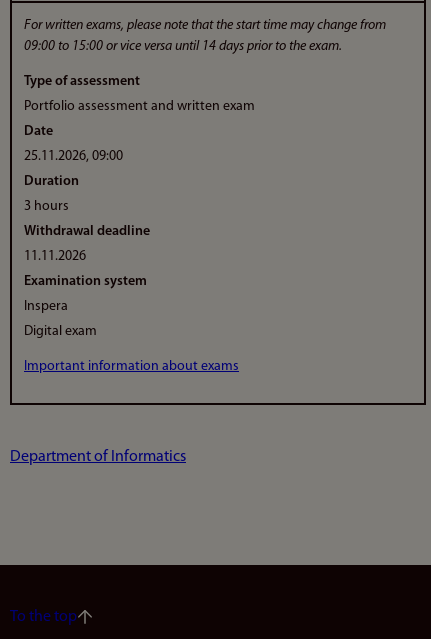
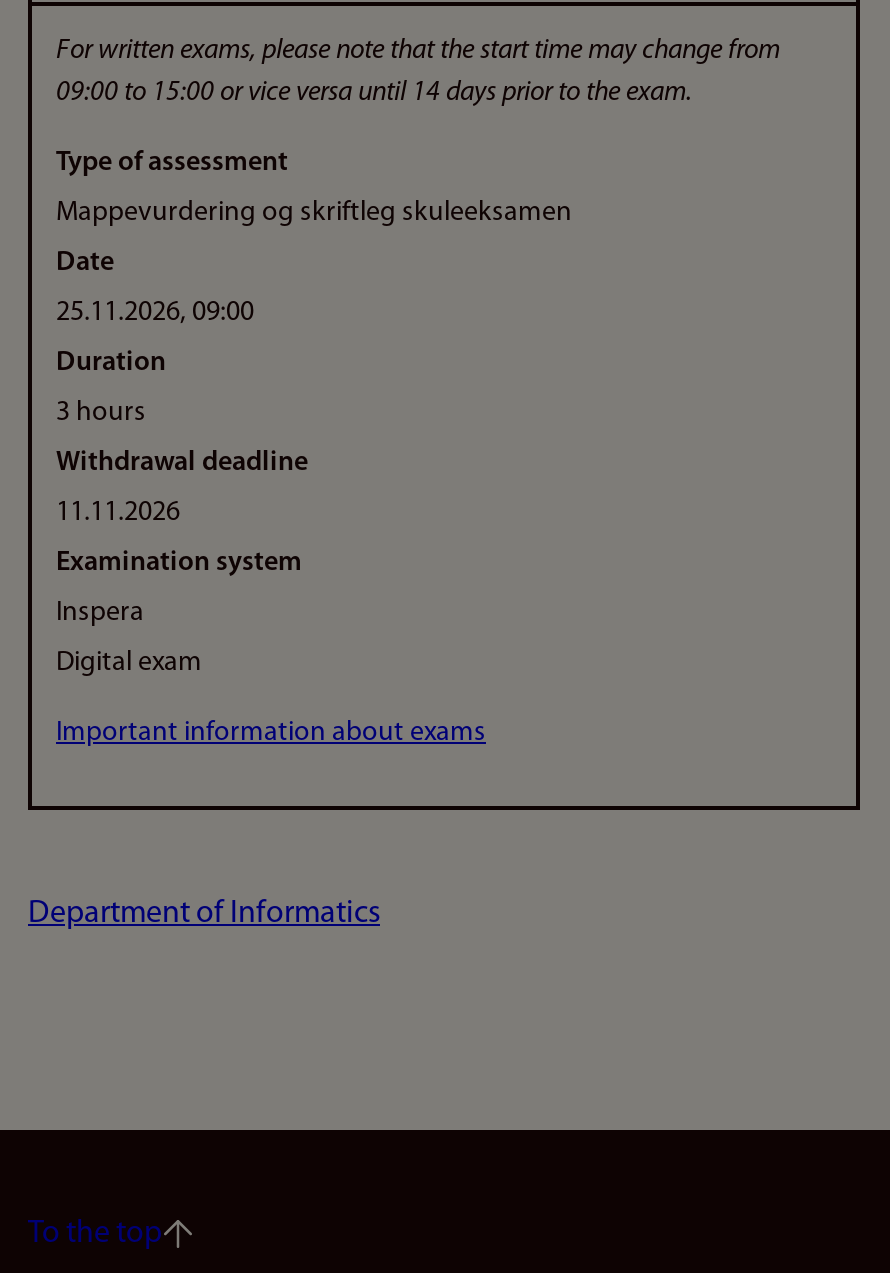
- Portfolio assessment and written exam
+ Mappevurdering og skriftleg skuleeksamen
